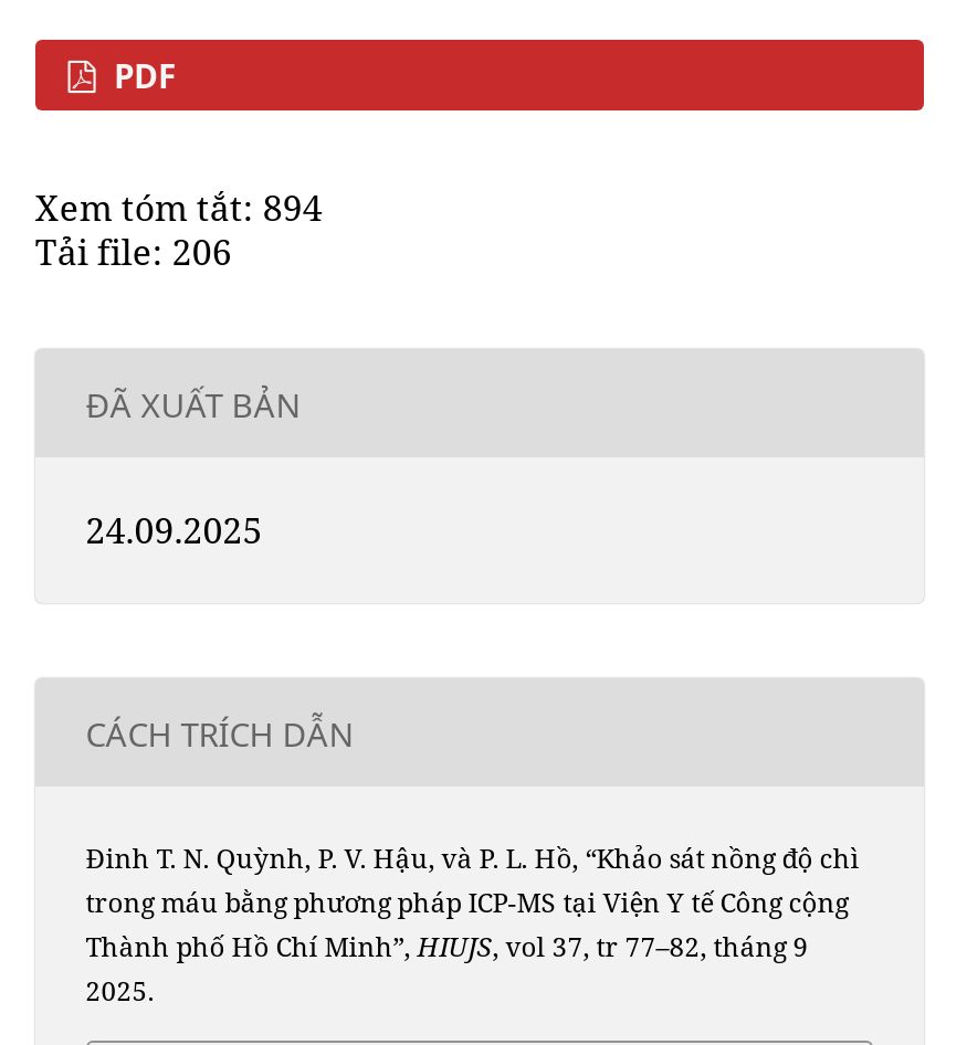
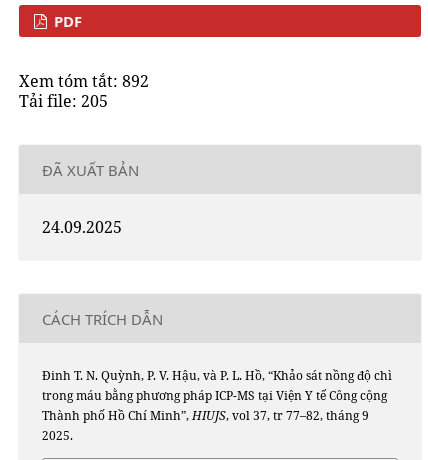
- Xem tóm tắt: 894
+ Xem tóm tắt: 892

- Tải file: 206
+ Tải file: 205
